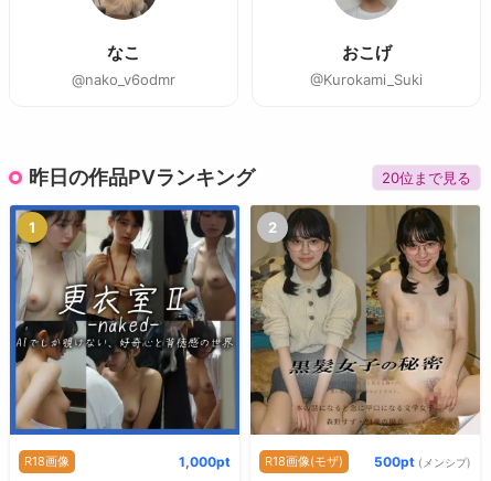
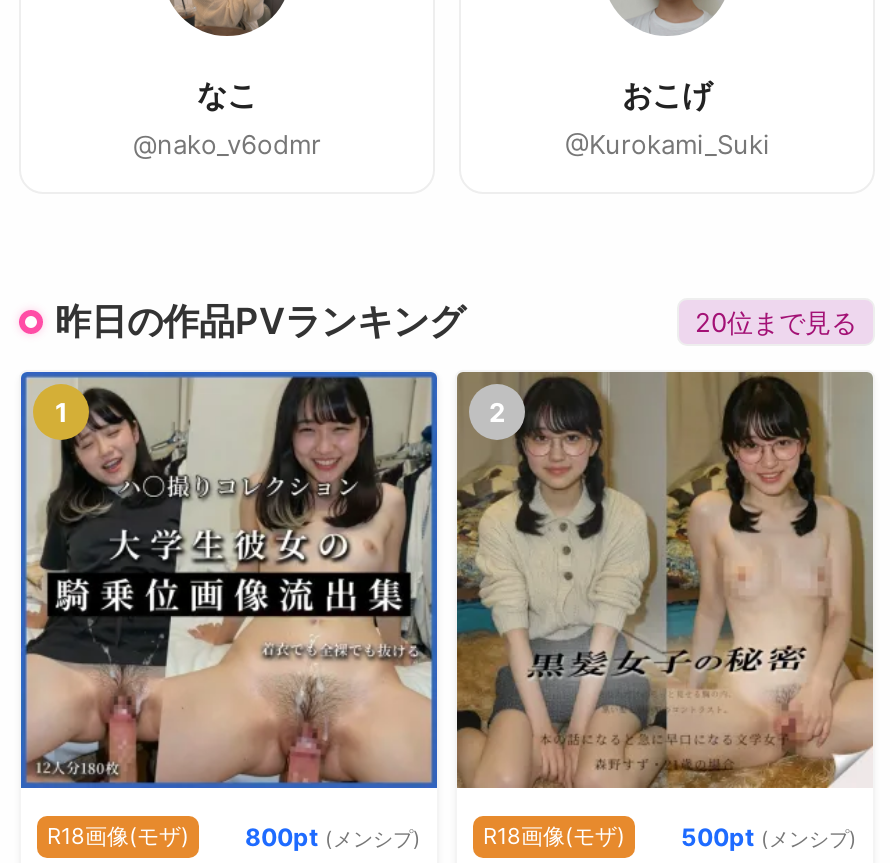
- [image]
- R18画像
- 1,000pt
+ [image]
+ R18画像(モザ)
+ 800pt (メンシプ)
